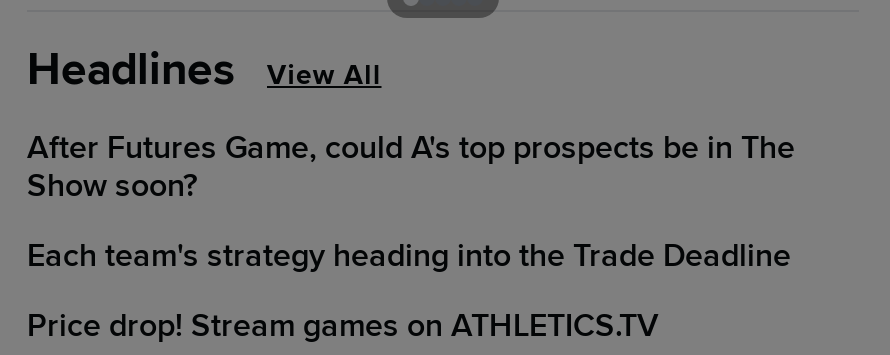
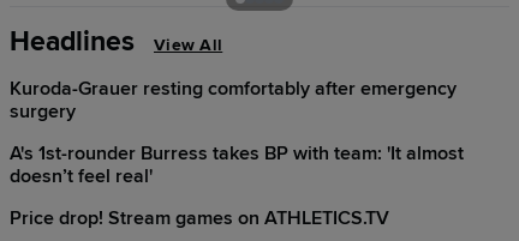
- After Futures Game, could A's top prospects be in The
- Show soon?
+ Kuroda-Grauer resting comfortably after emergency
+ surgery

- Each team's strategy heading into the Trade Deadline
+ A's 1st-rounder Burress takes BP with team: 'It almost
+ doesn’t feel real'
